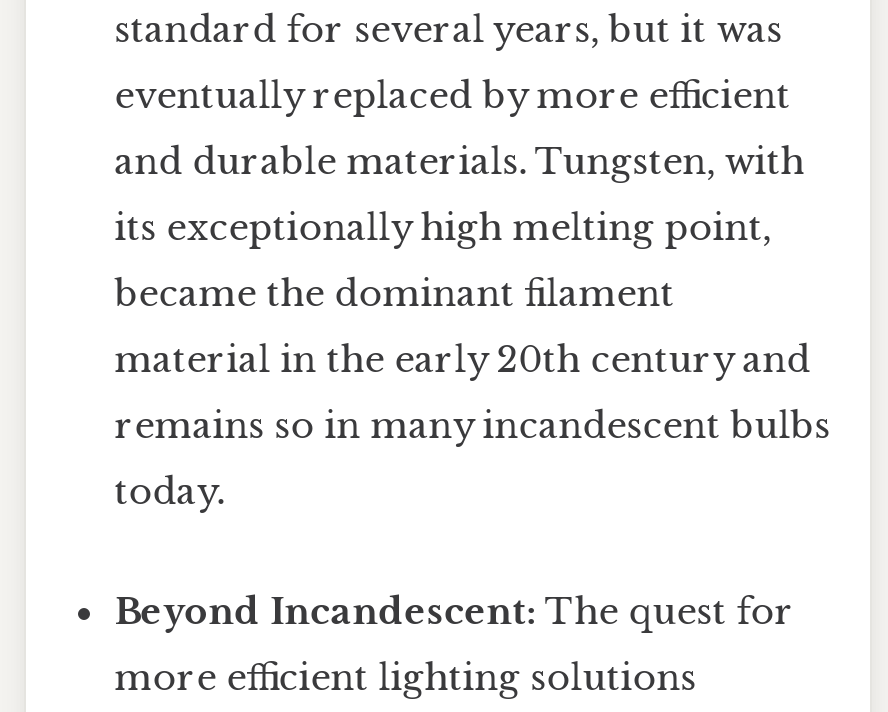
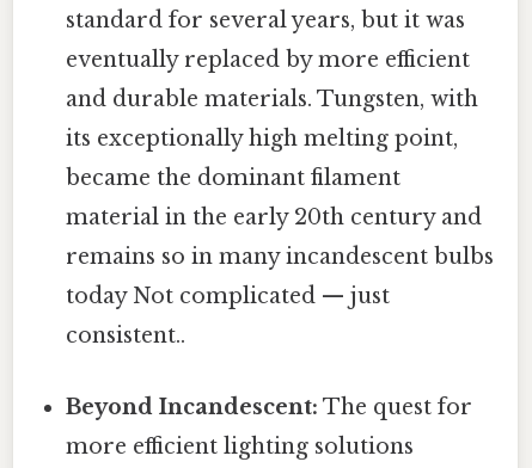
- today.
+ today Not complicated — just
+ consistent..
